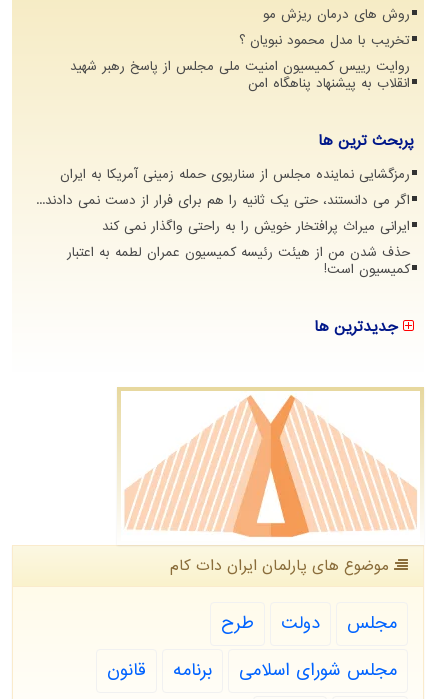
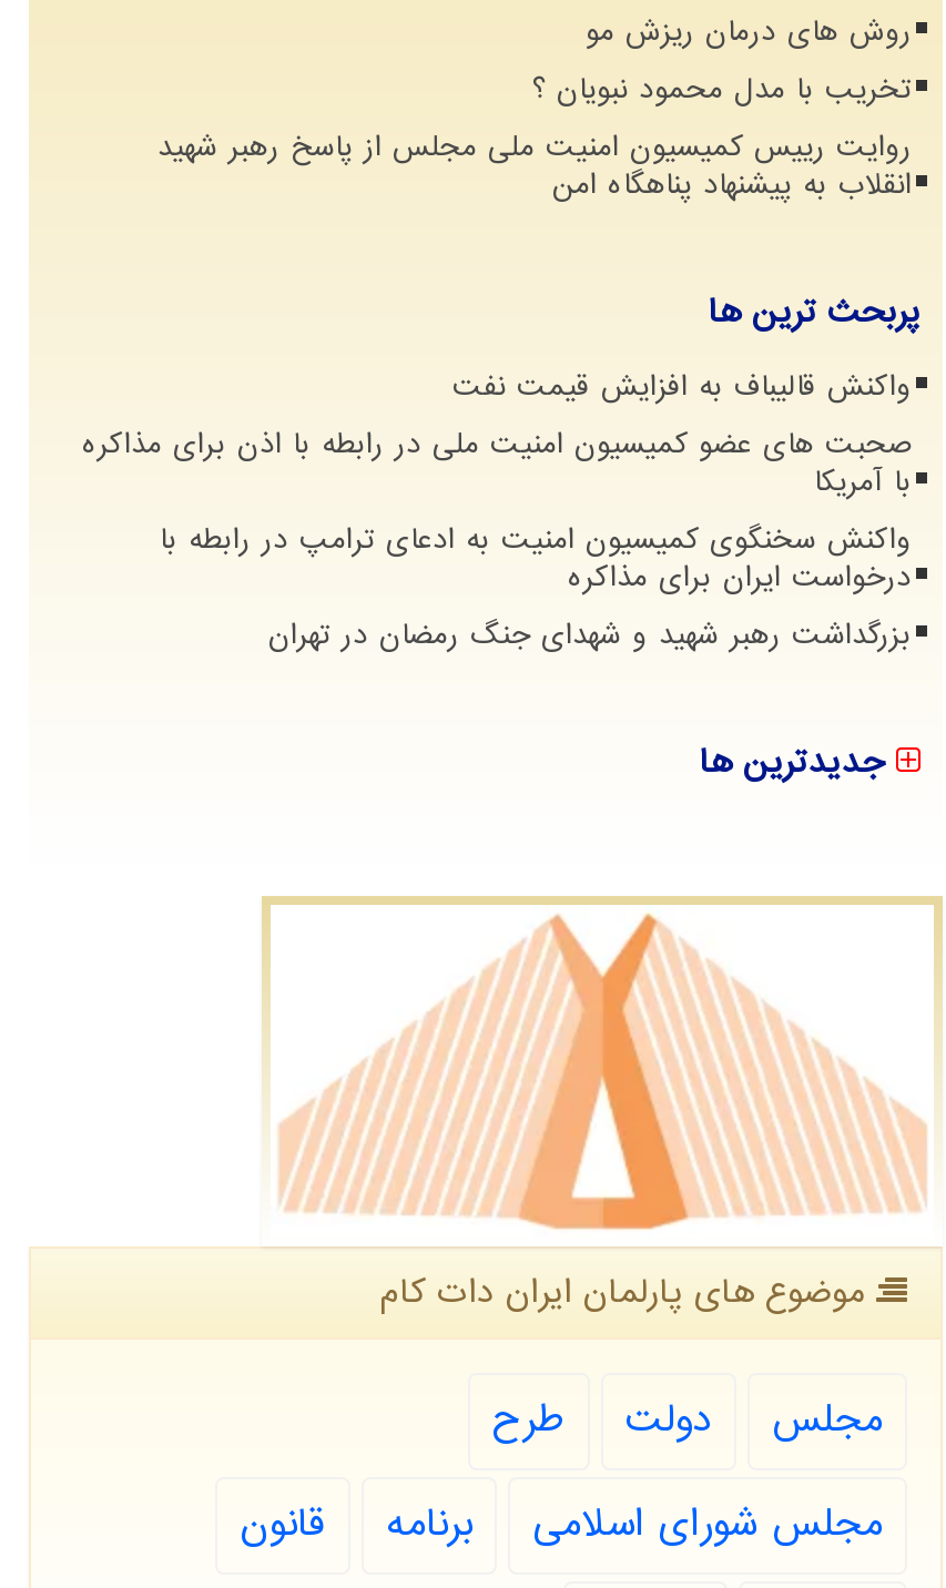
- رمزگشایی نماینده مجلس از سناریوی حمله زمینی آمریکا به ایران
- اگر می دانستند، حتی یک ثانیه را هم برای فرار از دست نمی دادند...
- ایرانی میراث پرافتخار خویش را به راحتی واگذار نمی کند
- حذف شدن من از هیئت رئیسه کمیسیون عمران لطمه به اعتبار
- کمیسیون است!
+ واکنش قالیباف به افزایش قیمت نفت
+ صحبت های عضو کمیسیون امنیت ملی در رابطه با اذن برای مذاکره
+ با آمریکا
+ واکنش سخنگوی کمیسیون امنیت به ادعای ترامپ در رابطه با
+ درخواست ایران برای مذاکره
+ بزرگداشت رهبر شهید و شهدای جنگ رمضان در تهران
